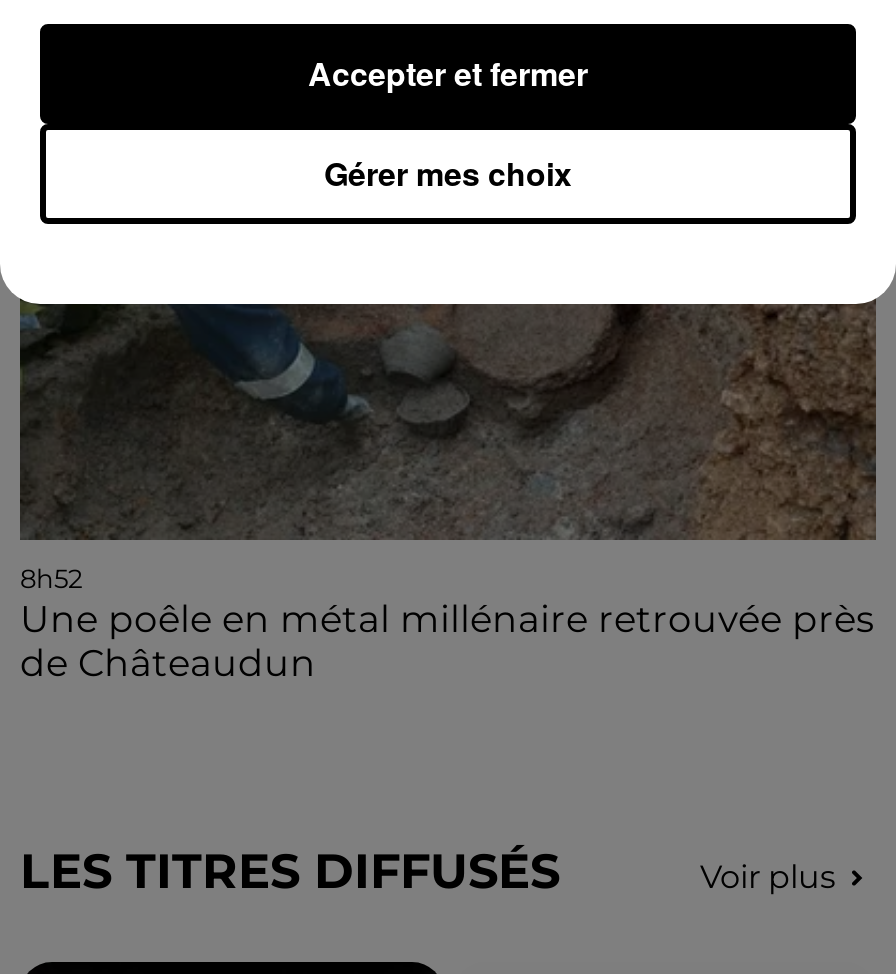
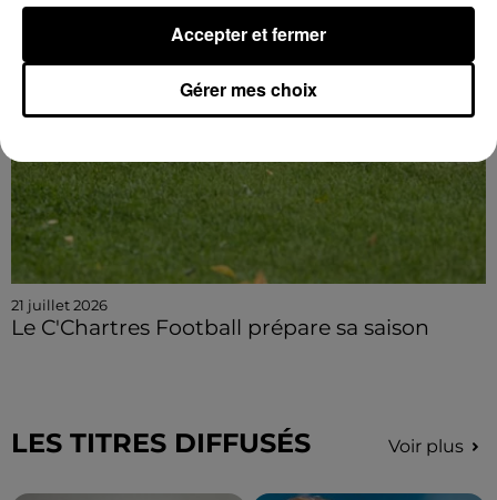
- [image]

- 8h52
- Une poêle en métal millénaire retrouvée près
- de Châteaudun
+ 21 juillet 2026
+ Le C'Chartres Football prépare sa saison
